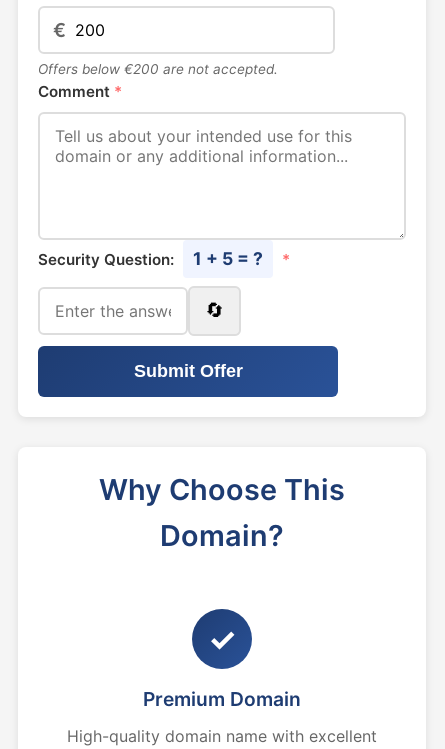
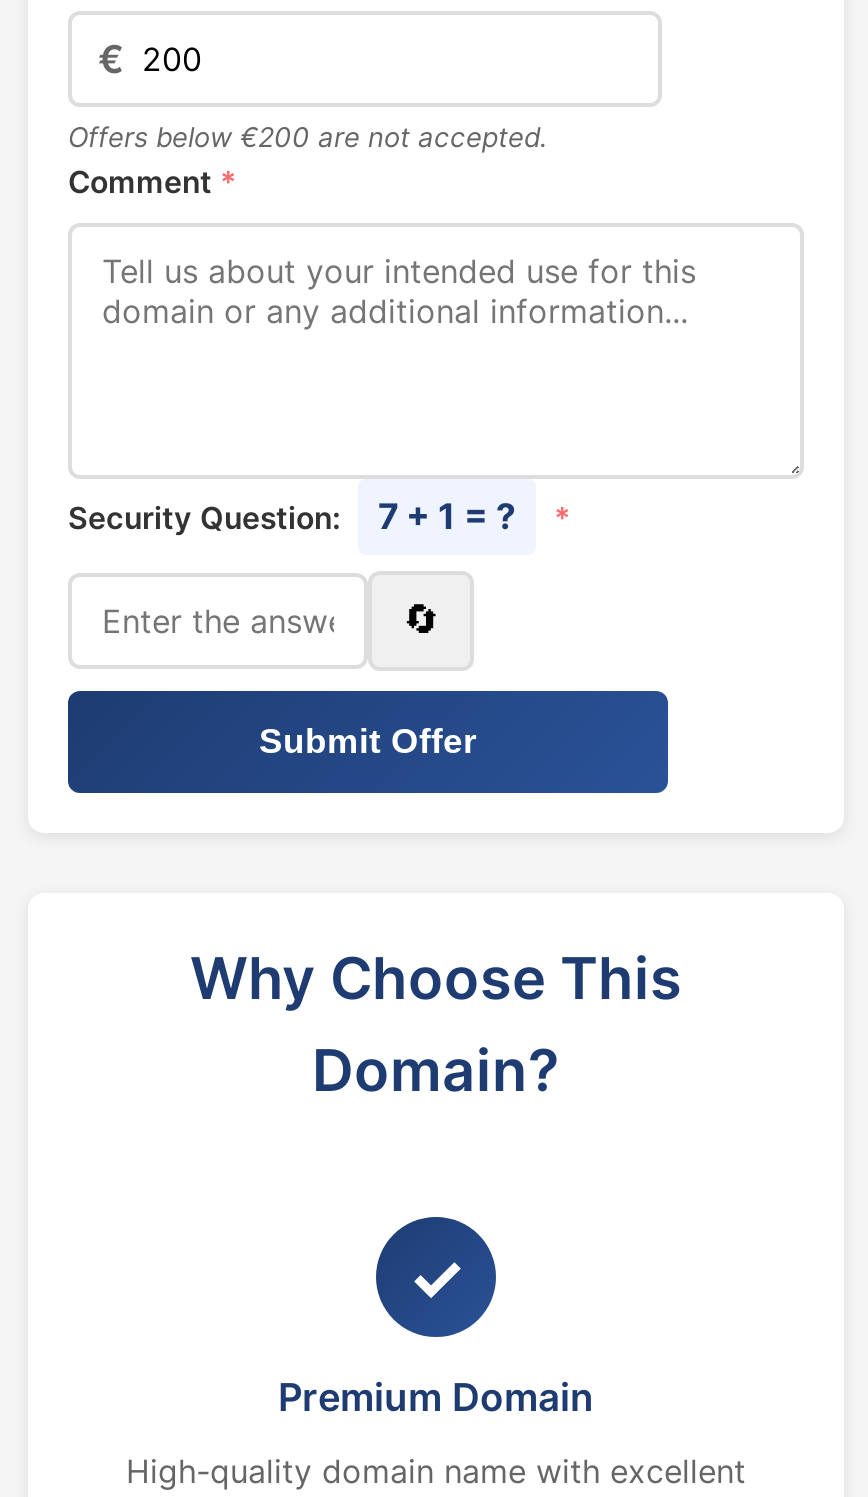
- 1 + 5 = ?
+ 7 + 1 = ?
